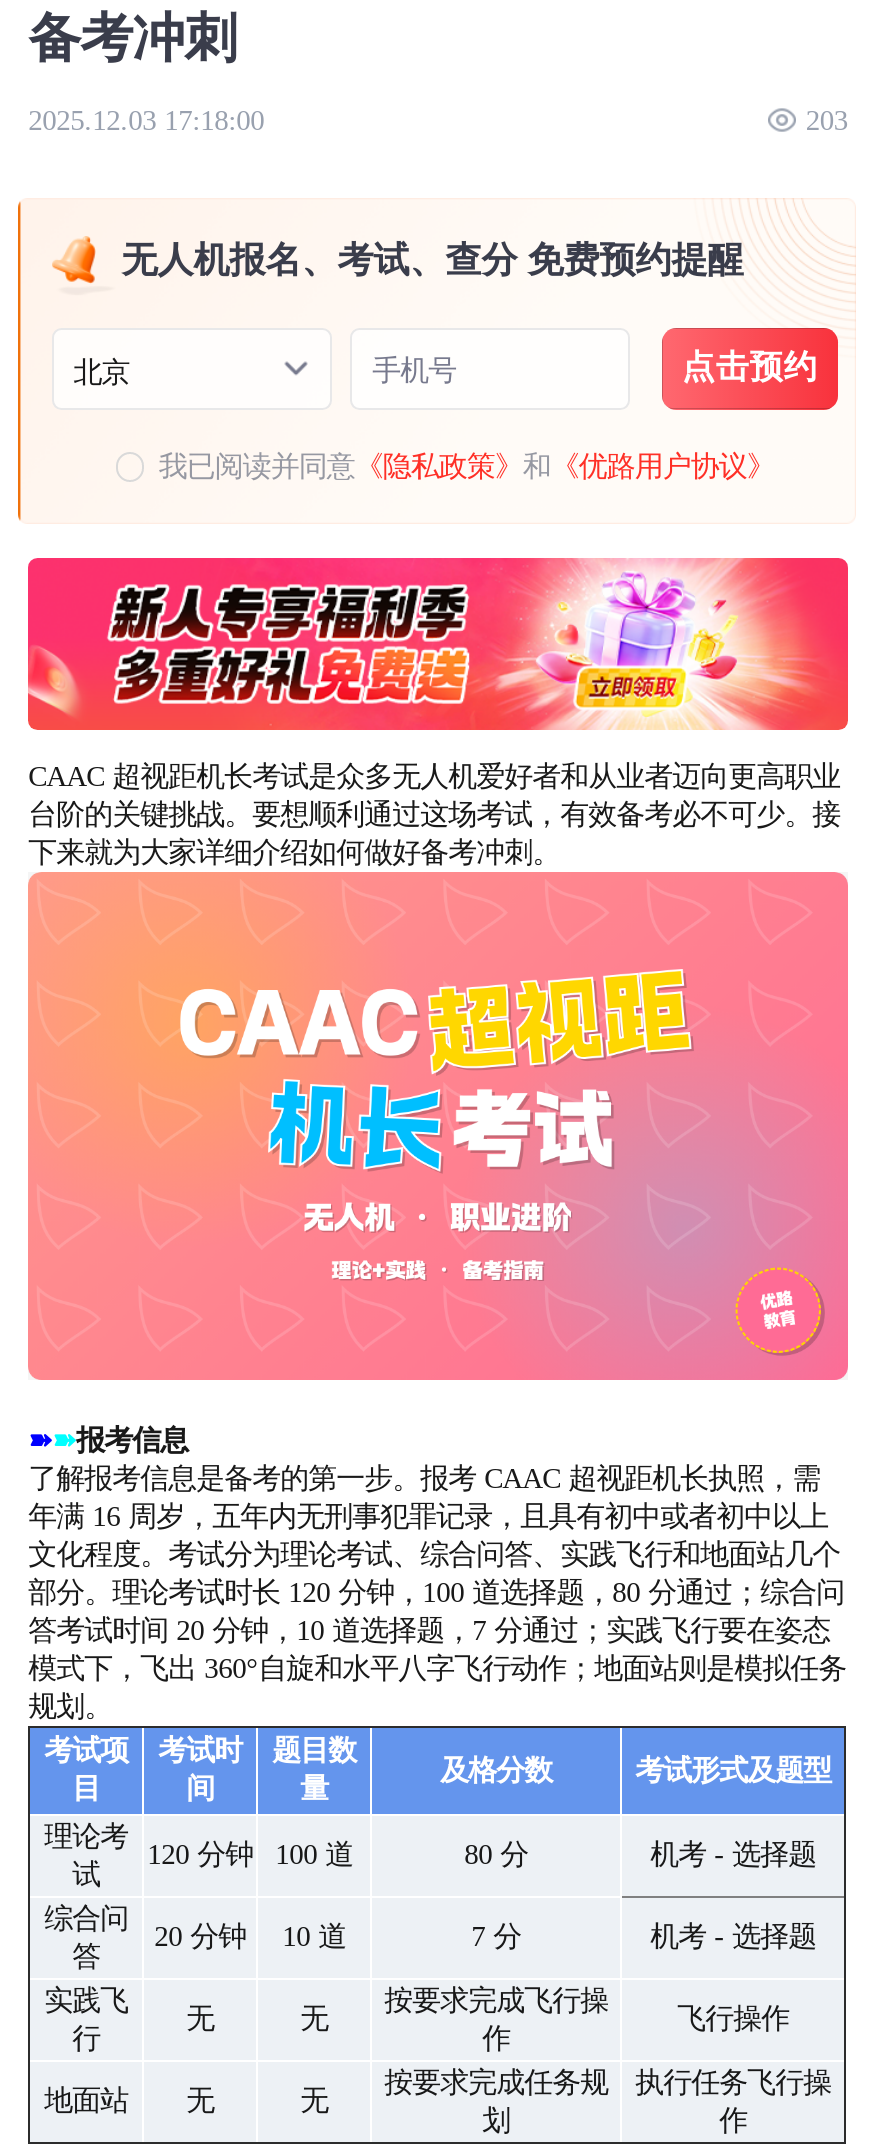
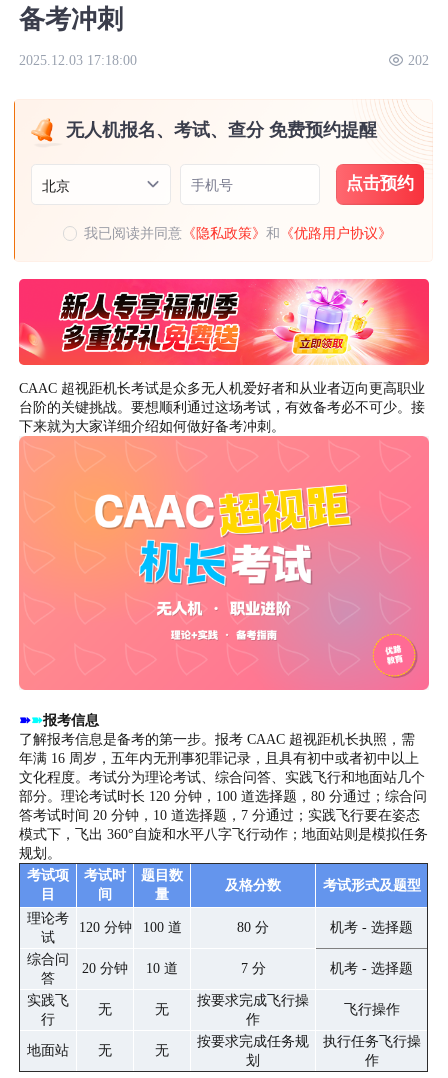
- 203
+ 202
